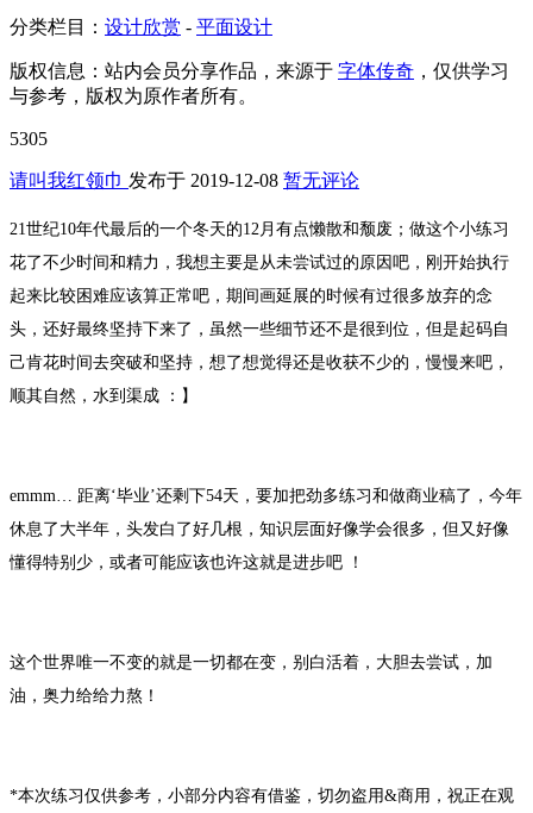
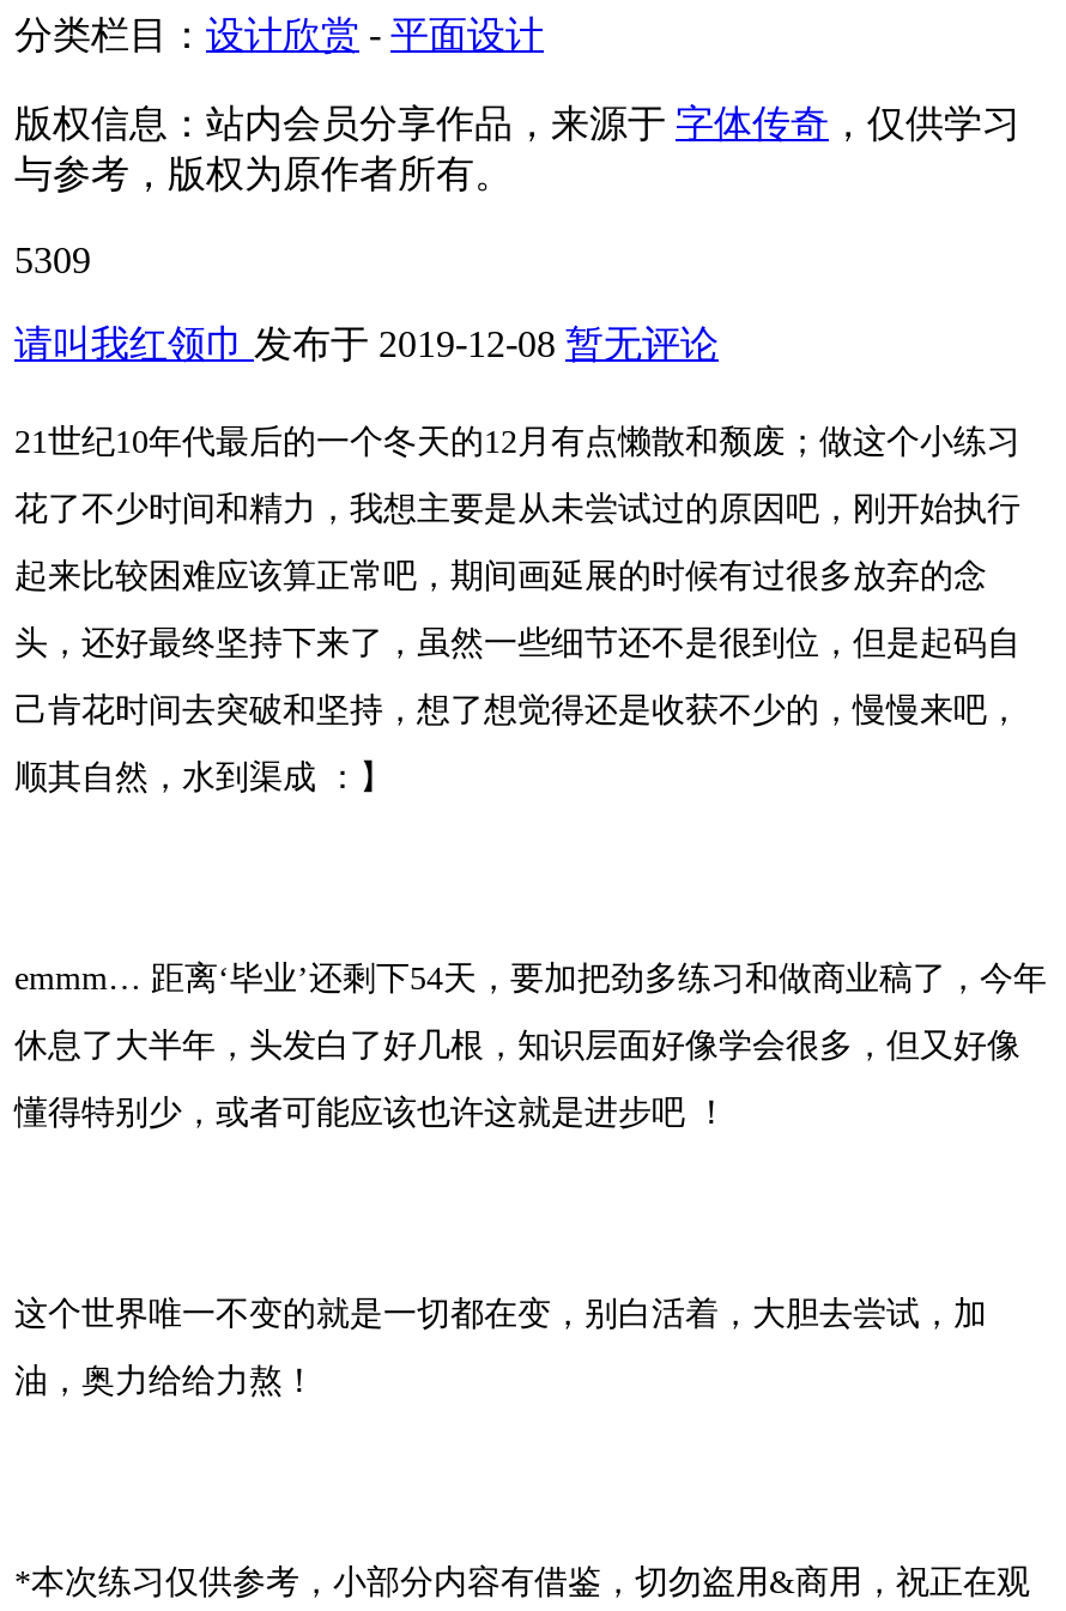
- 5305
+ 5309
